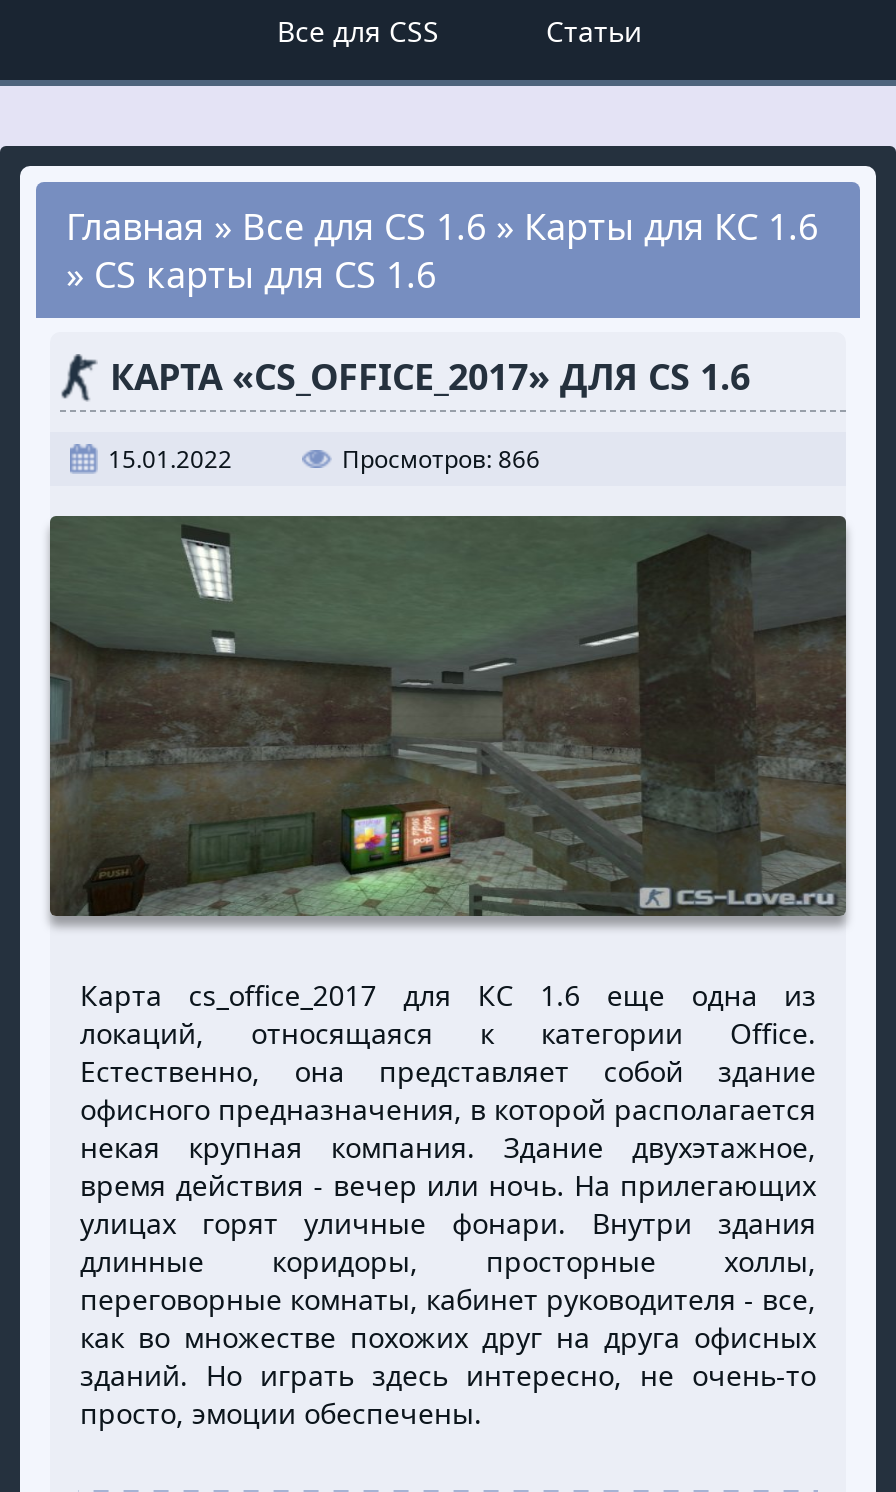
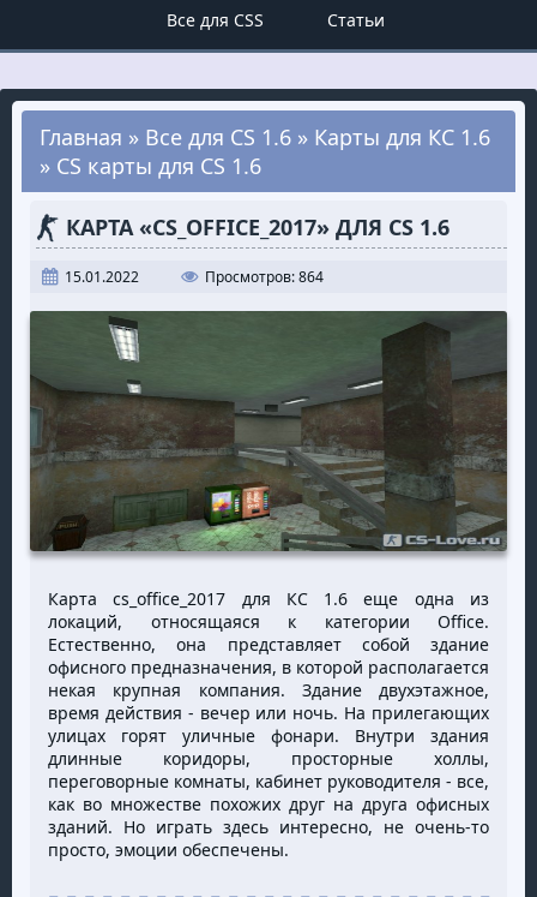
- Просмотров: 866
+ Просмотров: 864
